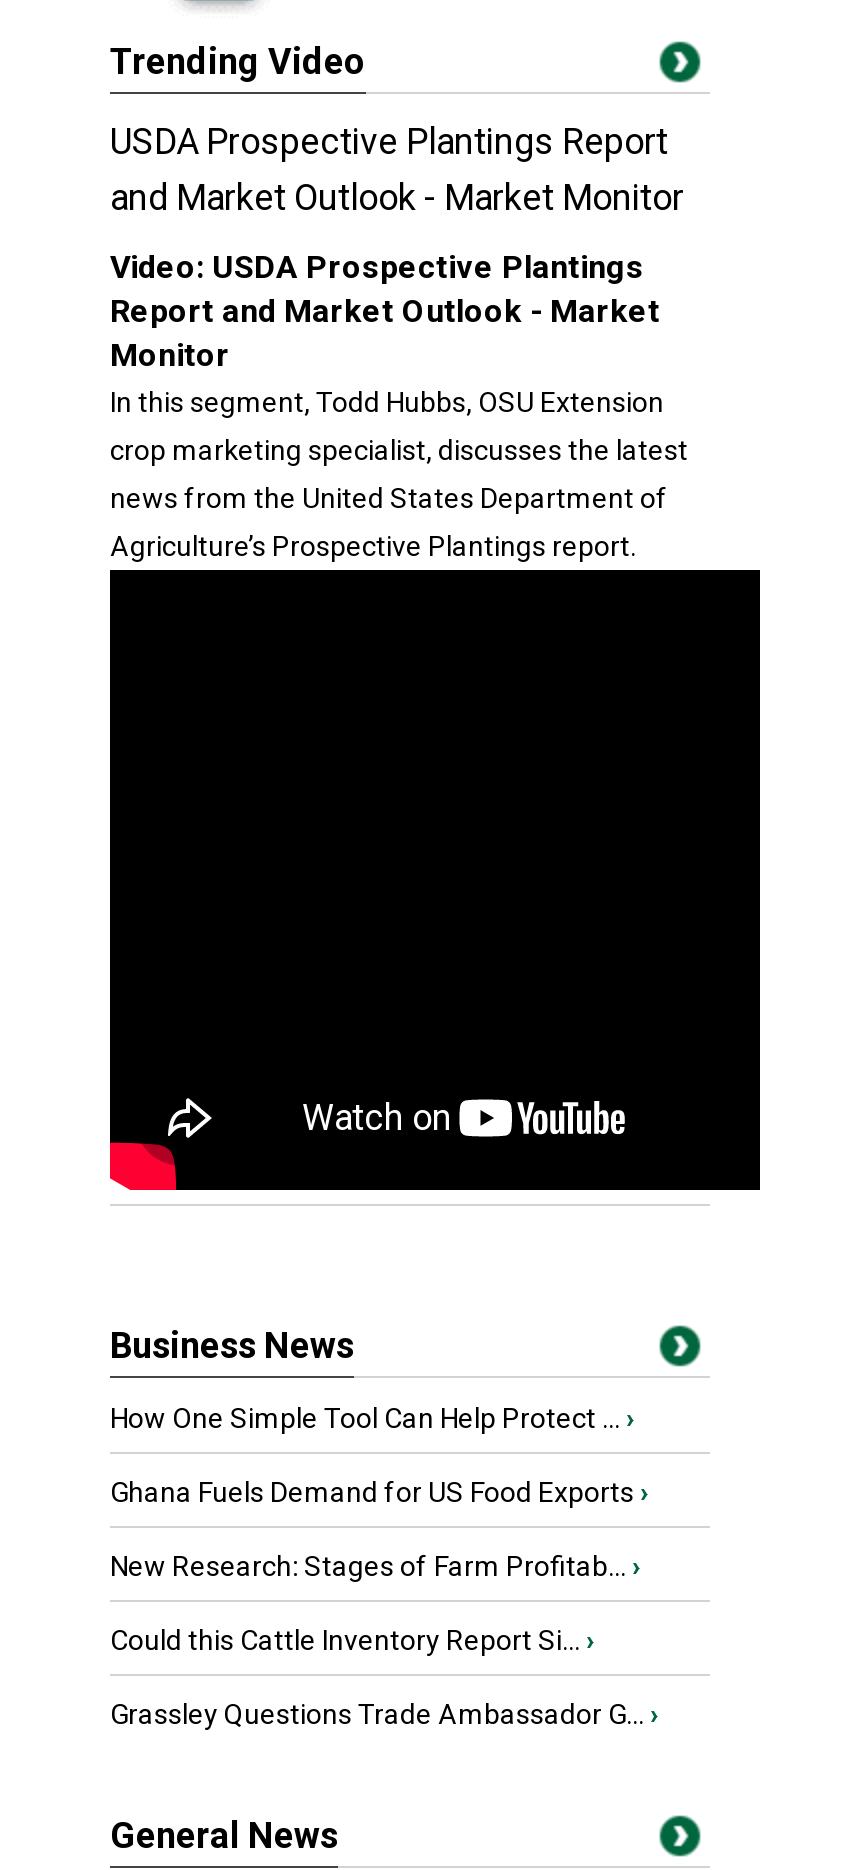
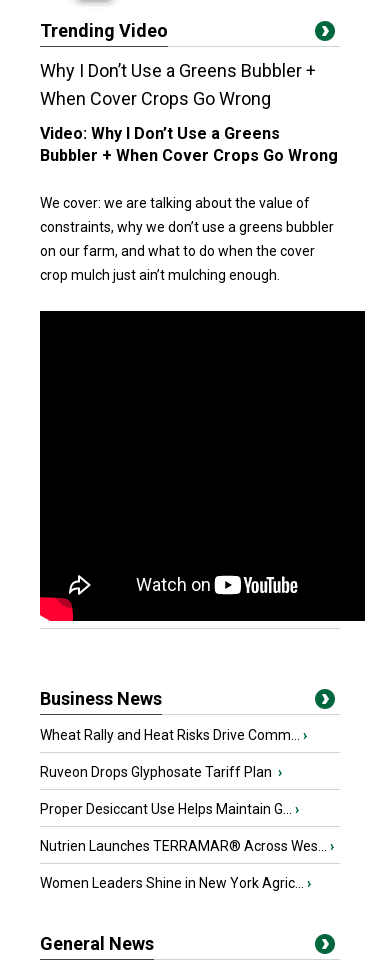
- USDA Prospective Plantings Report
- and Market Outlook - Market Monitor
- Video: USDA Prospective Plantings
- Report and Market Outlook - Market
- Monitor
- In this segment, Todd Hubbs, OSU Extension
- crop marketing specialist, discusses the latest
- news from the United States Department of
- Agriculture’s Prospective Plantings report.
+ Why I Don’t Use a Greens Bubbler +
+ When Cover Crops Go Wrong
+ Video: Why I Don’t Use a Greens
+ Bubbler + When Cover Crops Go Wrong
+ We cover: we are talking about the value of
+ constraints, why we don’t use a greens bubbler
+ on our farm, and what to do when the cover
+ crop mulch just ain’t mulching enough.

- How One Simple Tool Can Help Protect ... ›
+ Wheat Rally and Heat Risks Drive Comm... ›

- Ghana Fuels Demand for US Food Exports ›
+ Ruveon Drops Glyphosate Tariff Plan ›

- New Research: Stages of Farm Profitab... ›
+ Proper Desiccant Use Helps Maintain G... ›

- Could this Cattle Inventory Report Si... ›
+ Nutrien Launches TERRAMAR® Across Wes... ›

- Grassley Questions Trade Ambassador G... ›
+ Women Leaders Shine in New York Agric... ›
